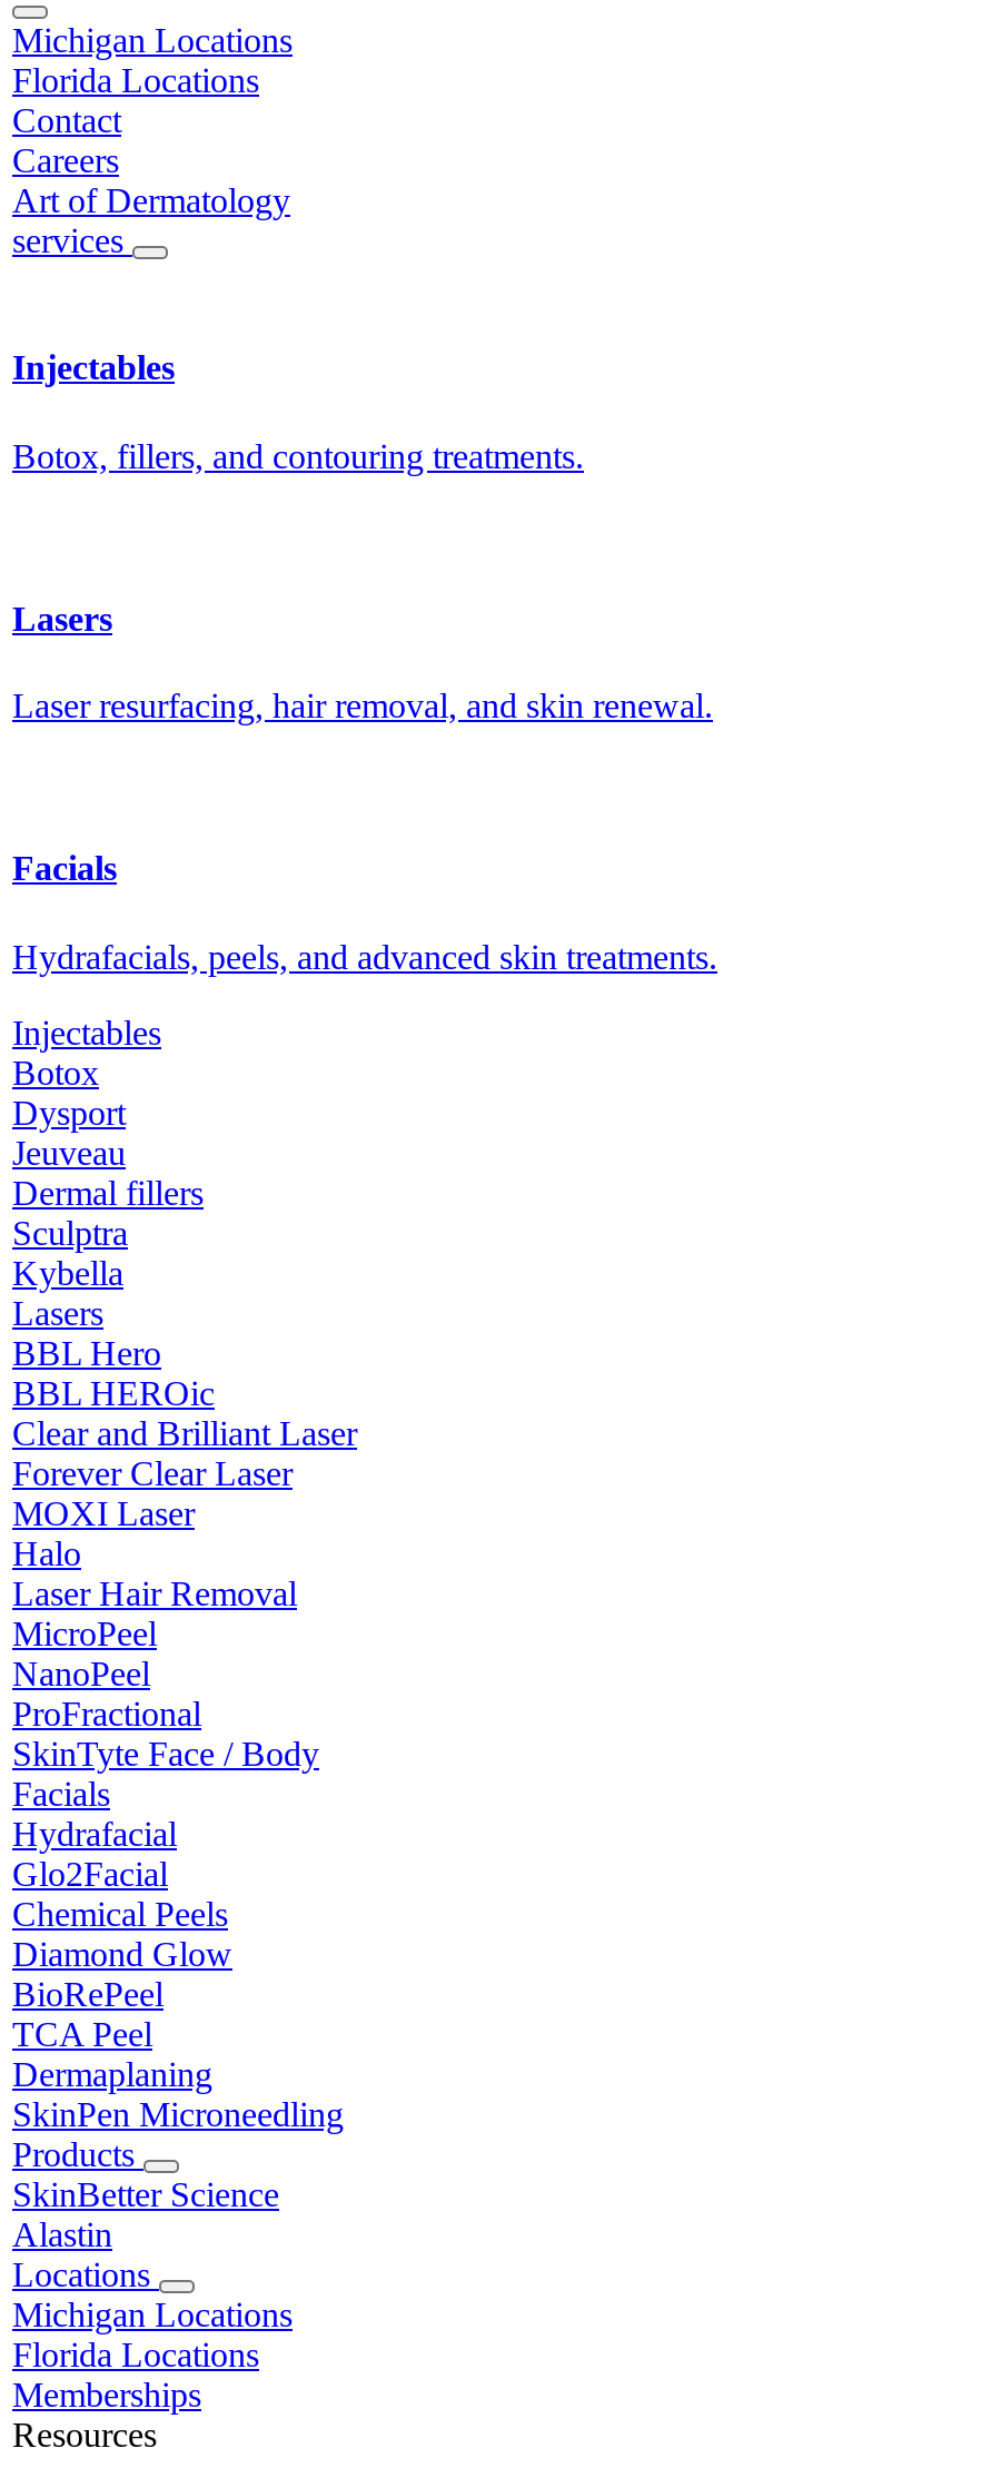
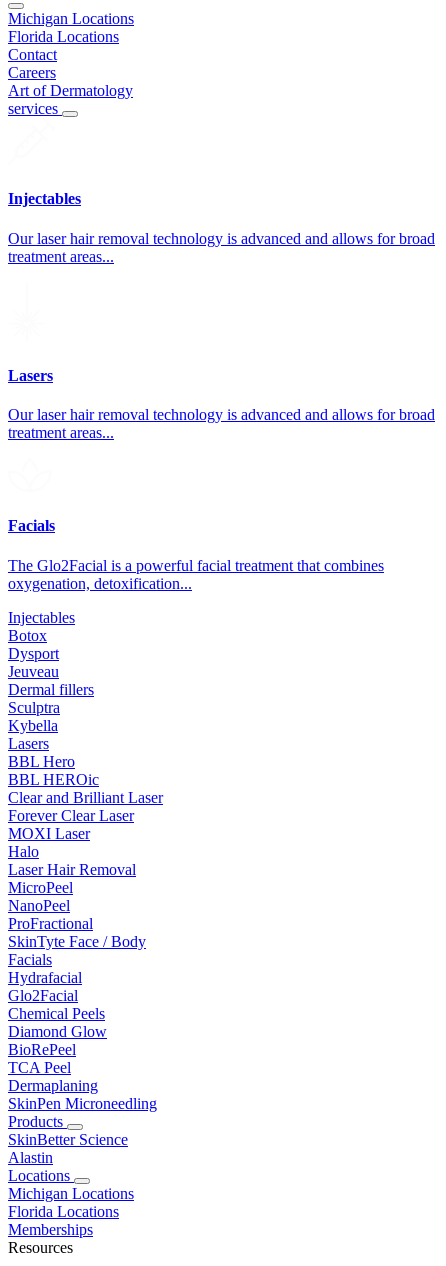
- Botox, fillers, and contouring treatments.
+ Our laser hair removal technology is advanced and allows for broad
+ treatment areas...

- Laser resurfacing, hair removal, and skin renewal.
+ Our laser hair removal technology is advanced and allows for broad
+ treatment areas...

- Hydrafacials, peels, and advanced skin treatments.
+ The Glo2Facial is a powerful facial treatment that combines
+ oxygenation, detoxification...
